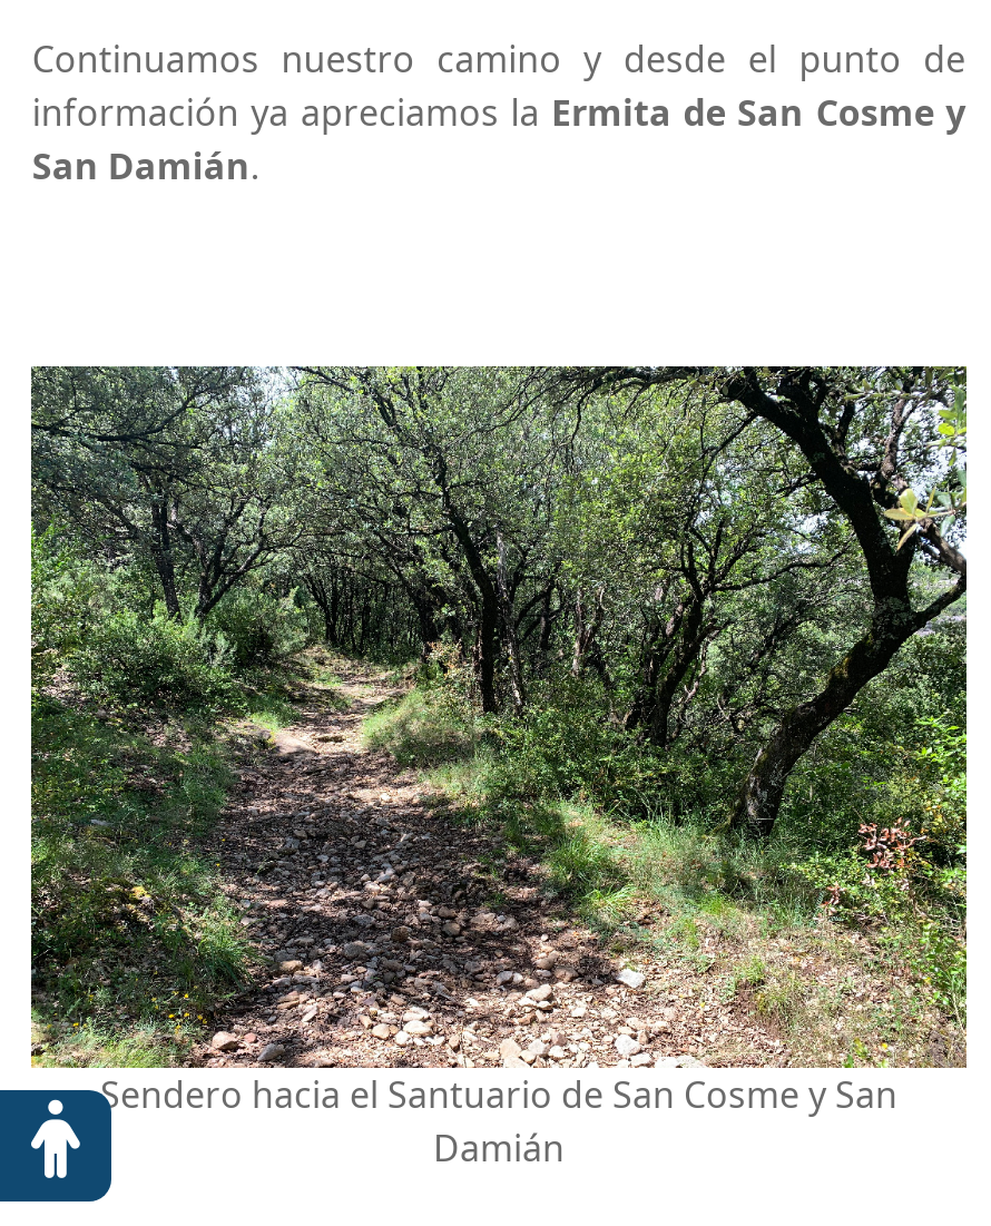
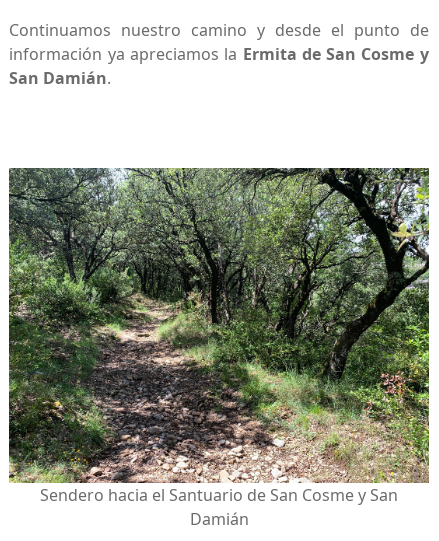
- [image]
